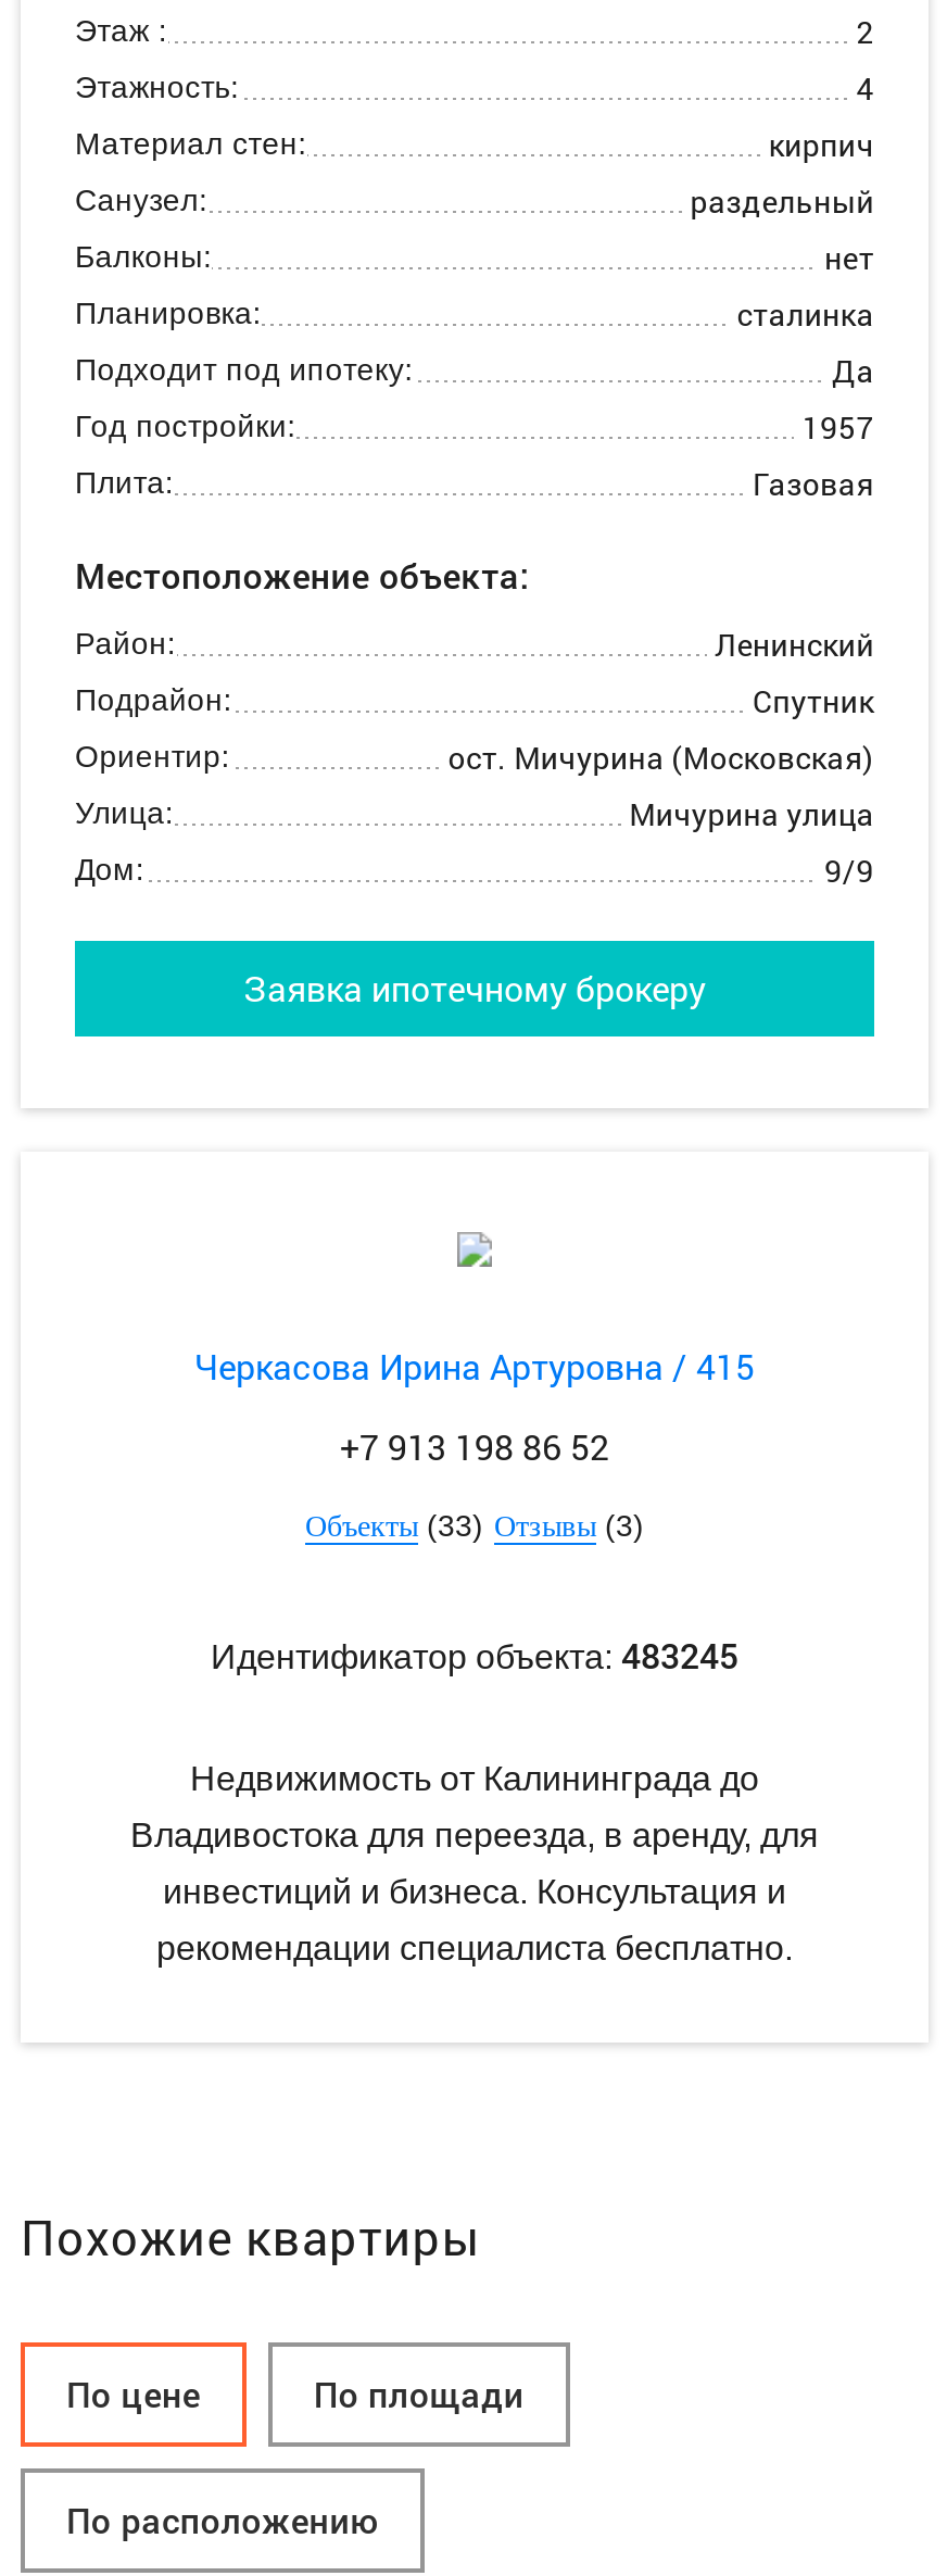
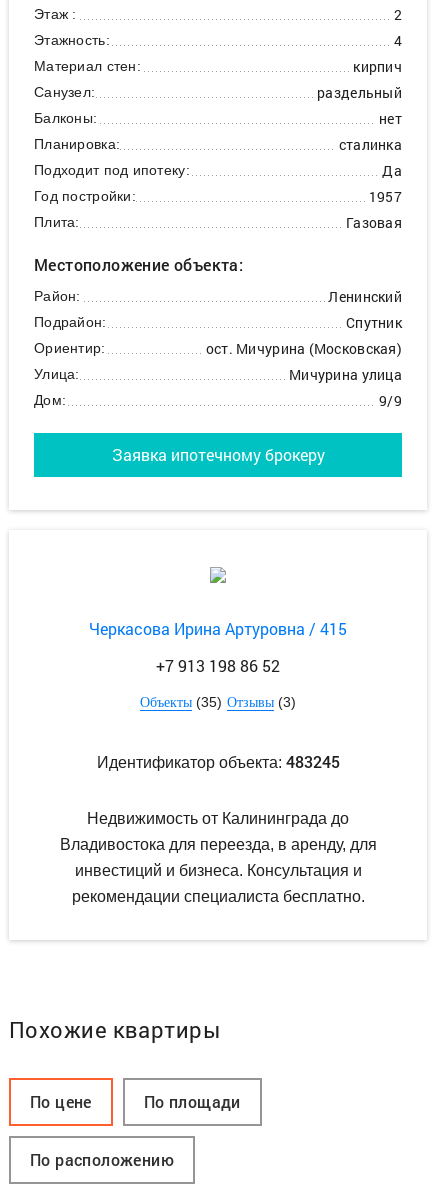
- Объекты (33) Отзывы (3)
+ Объекты (35) Отзывы (3)
